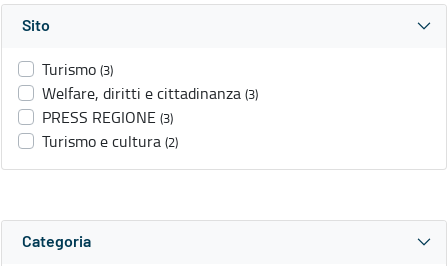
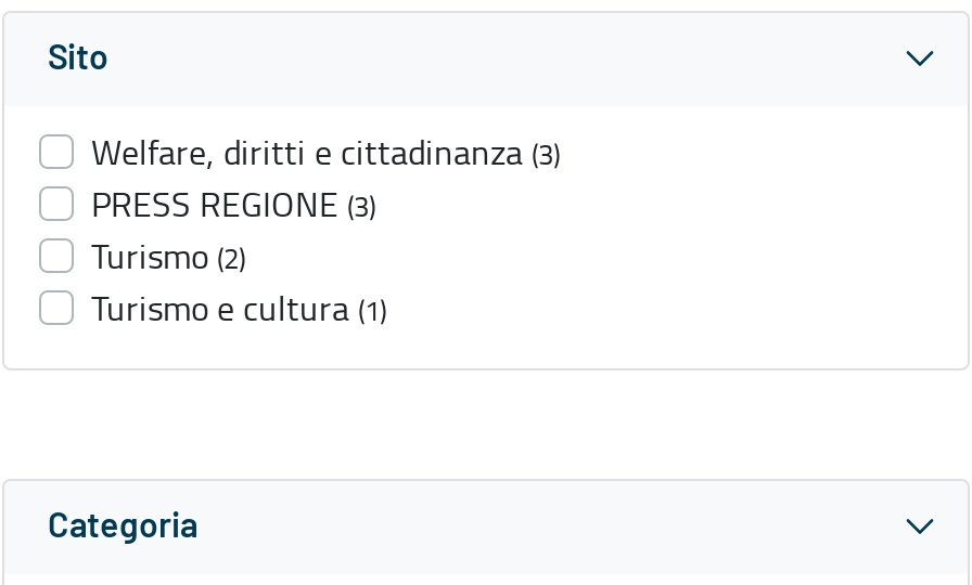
- Turismo (3)

moved up: Welfare, diritti e cittadinanza (3) | PRESS REGIONE (3)

- Turismo e cultura (2)
+ Turismo (2)
+ Turismo e cultura (1)
